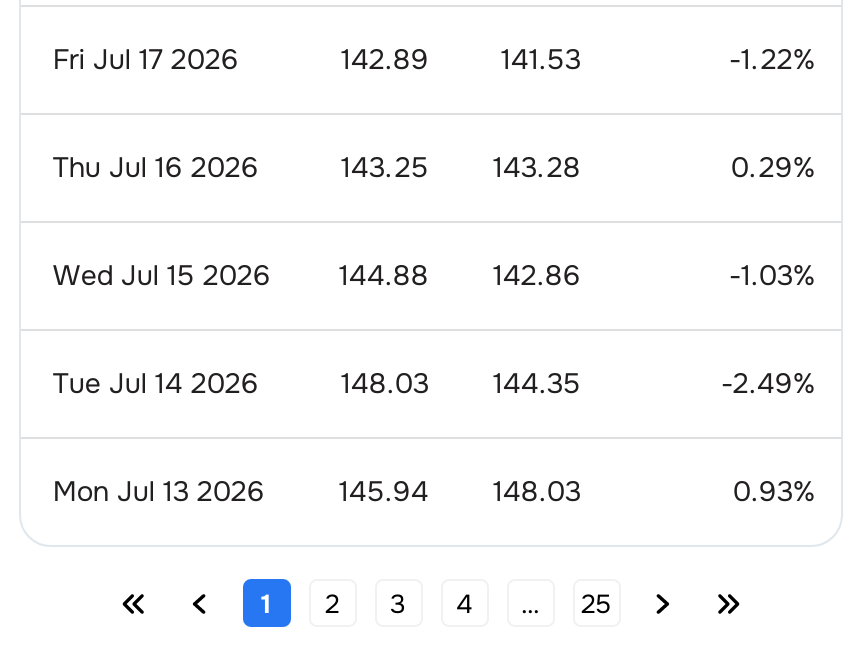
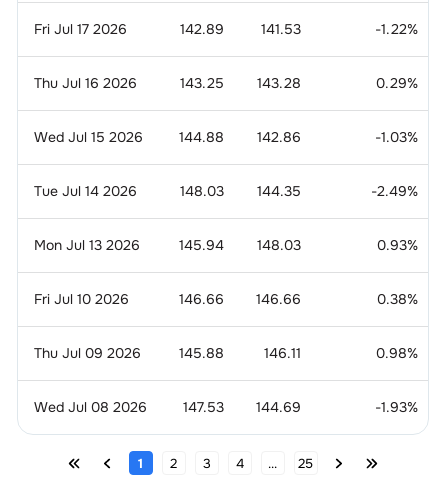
+ Fri Jul 10 2026
+ 146.66
+ 146.66
+ 0.38%
+ Thu Jul 09 2026
+ 145.88
+ 146.11
+ 0.98%
+ Wed Jul 08 2026
+ 147.53
+ 144.69
+ -1.93%
